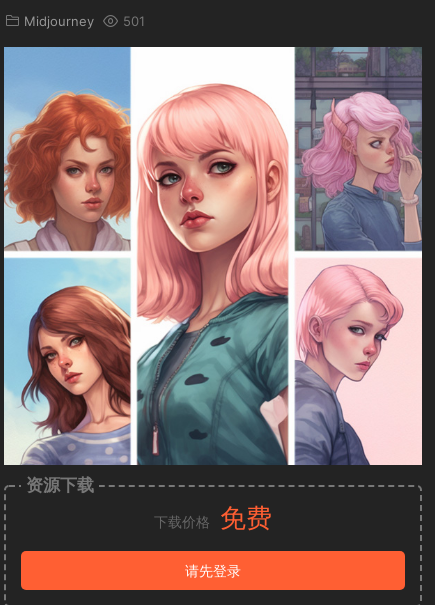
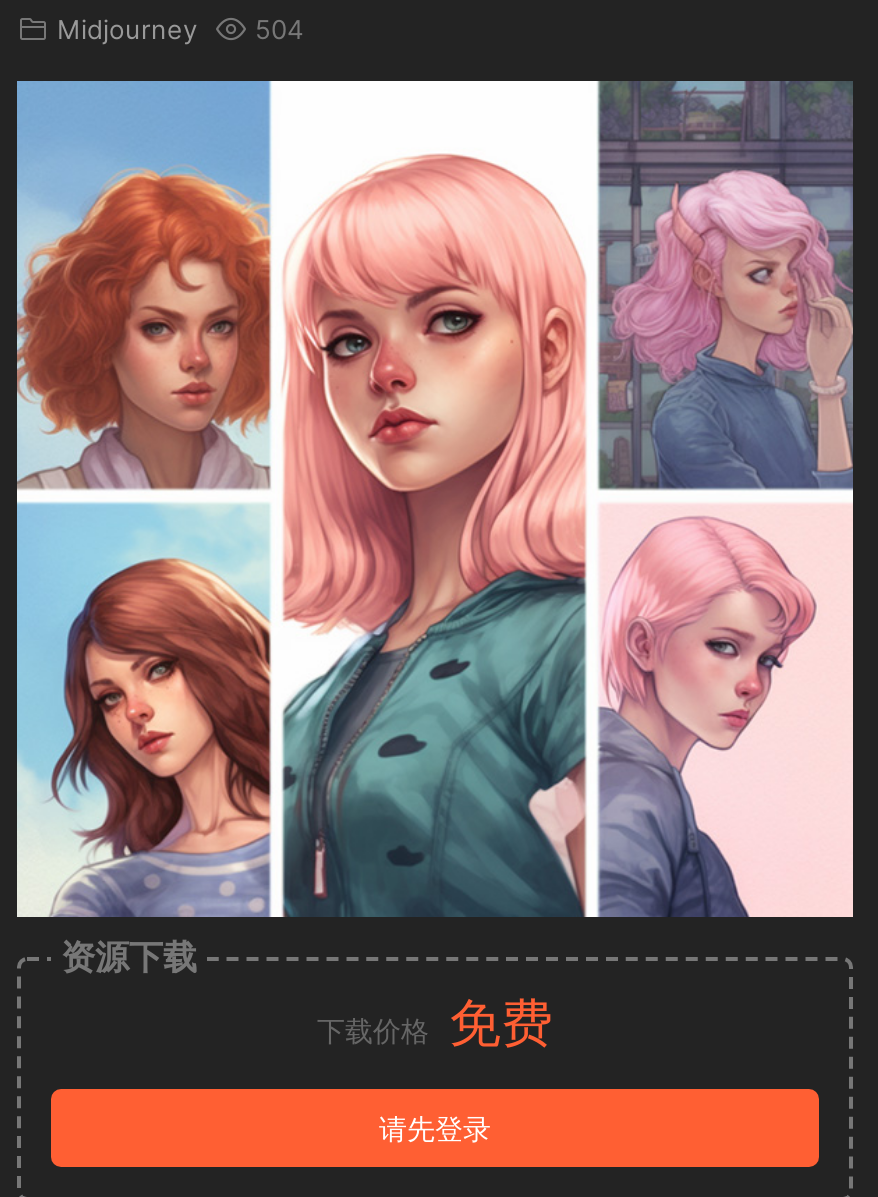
- Midjourney 501
+ Midjourney 504
